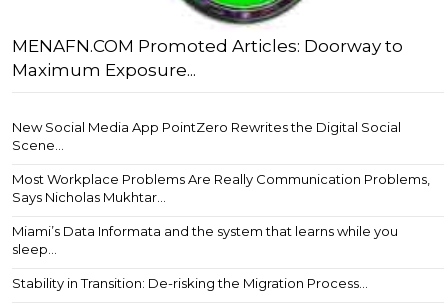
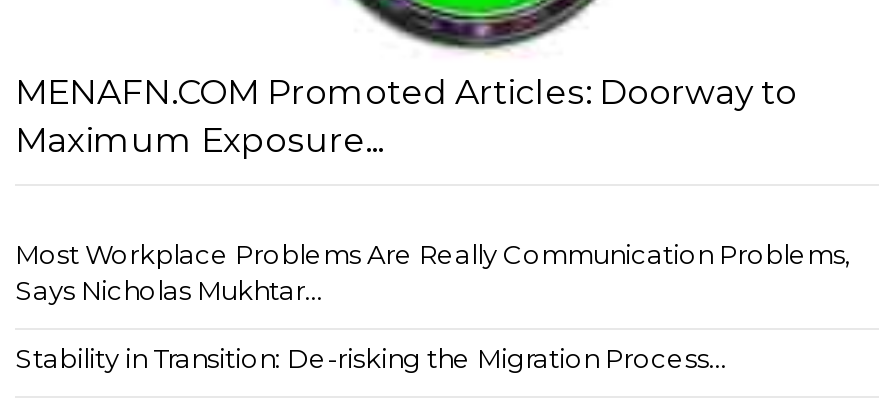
- New Social Media App PointZero Rewrites the Digital Social
- Scene...

- Miami’s Data Informata and the system that learns while you
- sleep...
